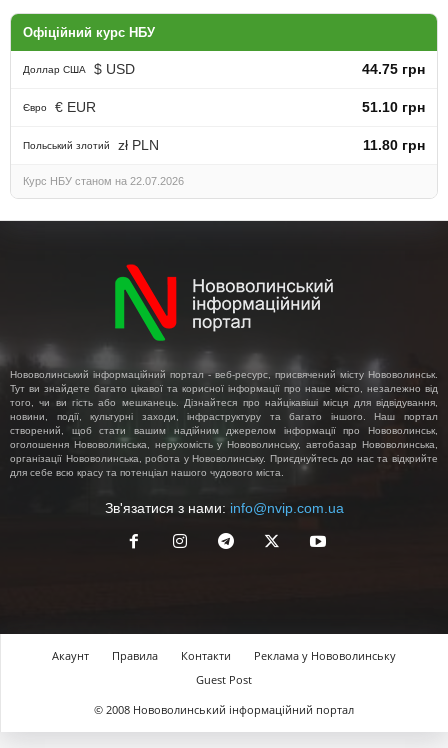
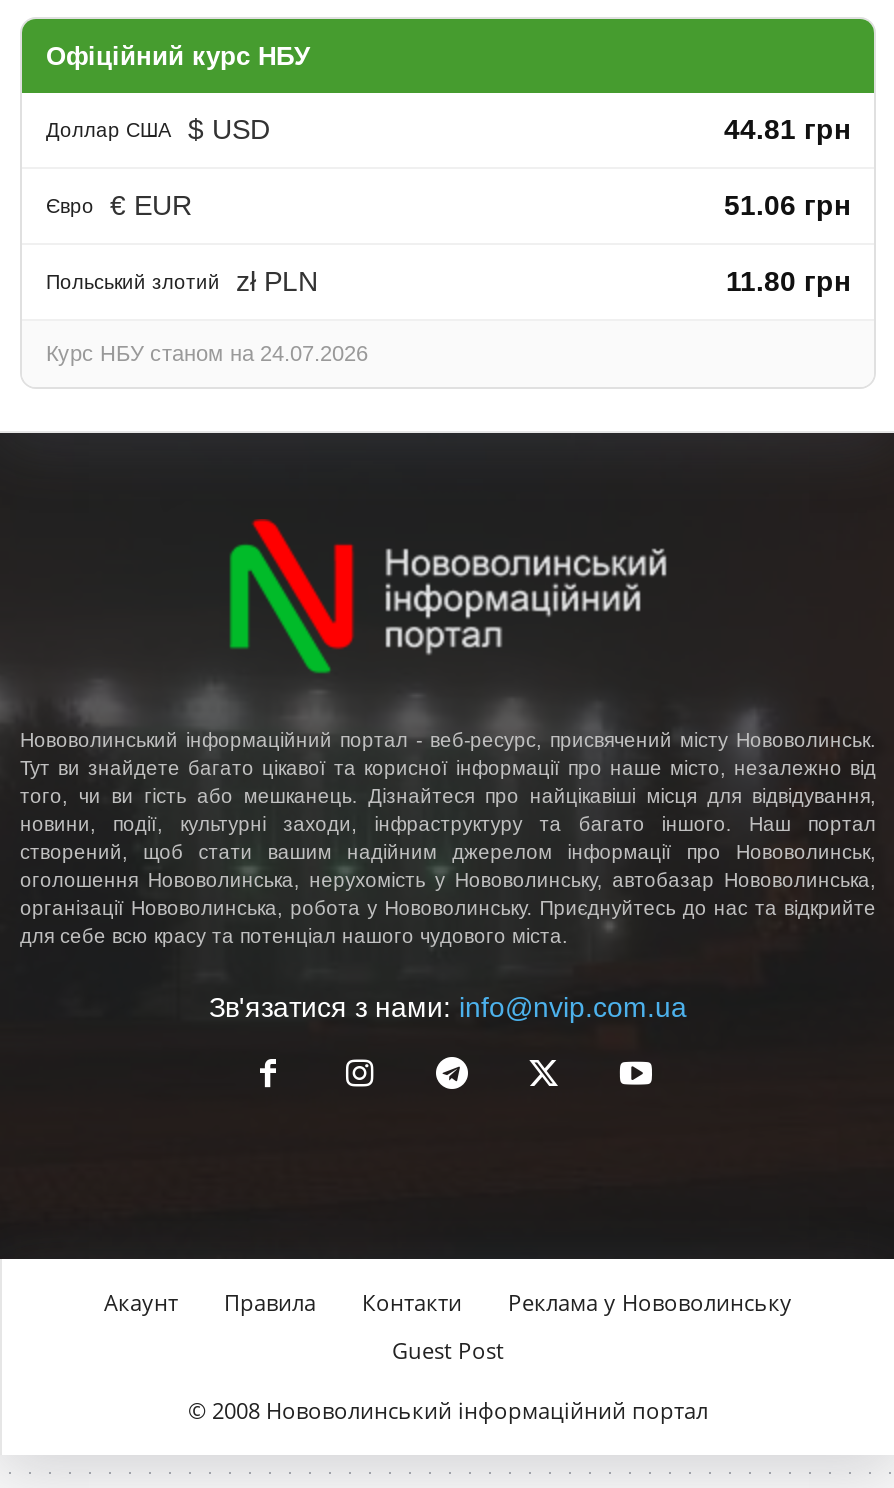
- 44.75 грн
+ 44.81 грн

- 51.10 грн
+ 51.06 грн

- Курс НБУ станом на 22.07.2026
+ Курс НБУ станом на 24.07.2026
